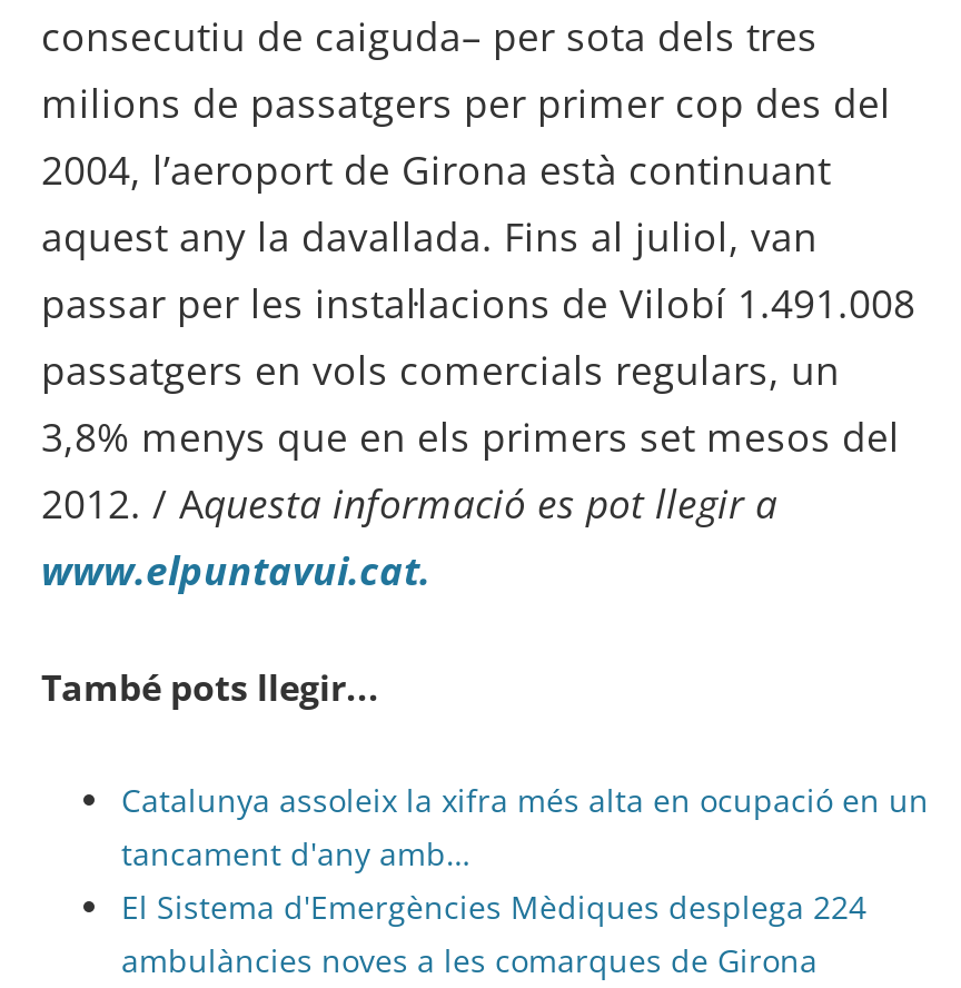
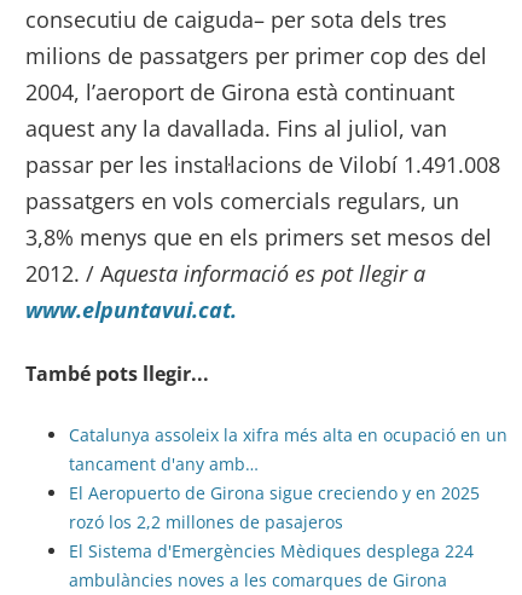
+ El Aeropuerto de Girona sigue creciendo y en 2025
+ rozó los 2,2 millones de pasajeros
